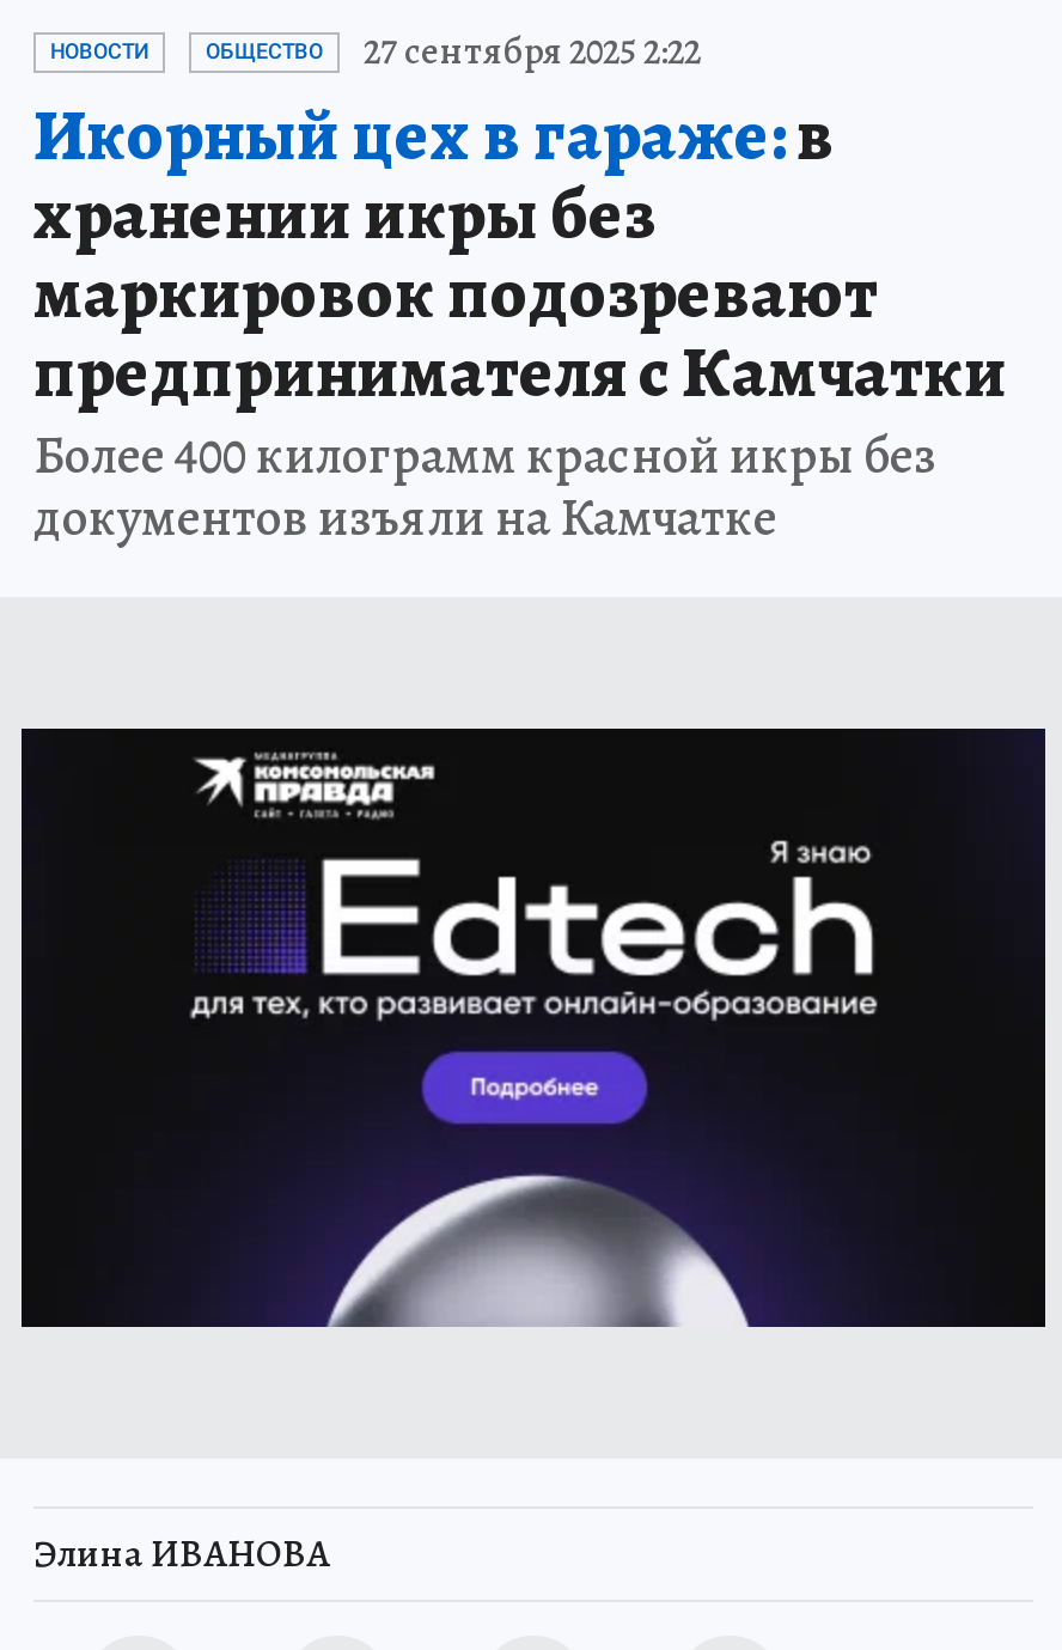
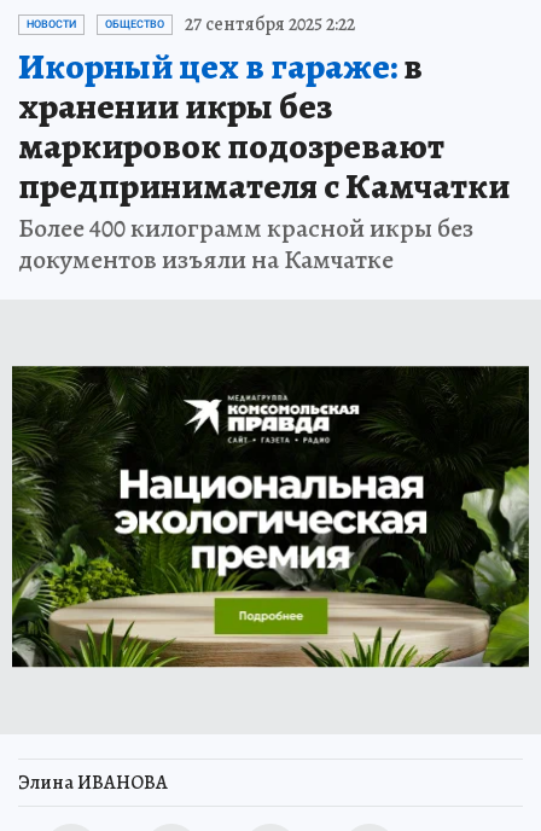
- [image]
+ [image]
